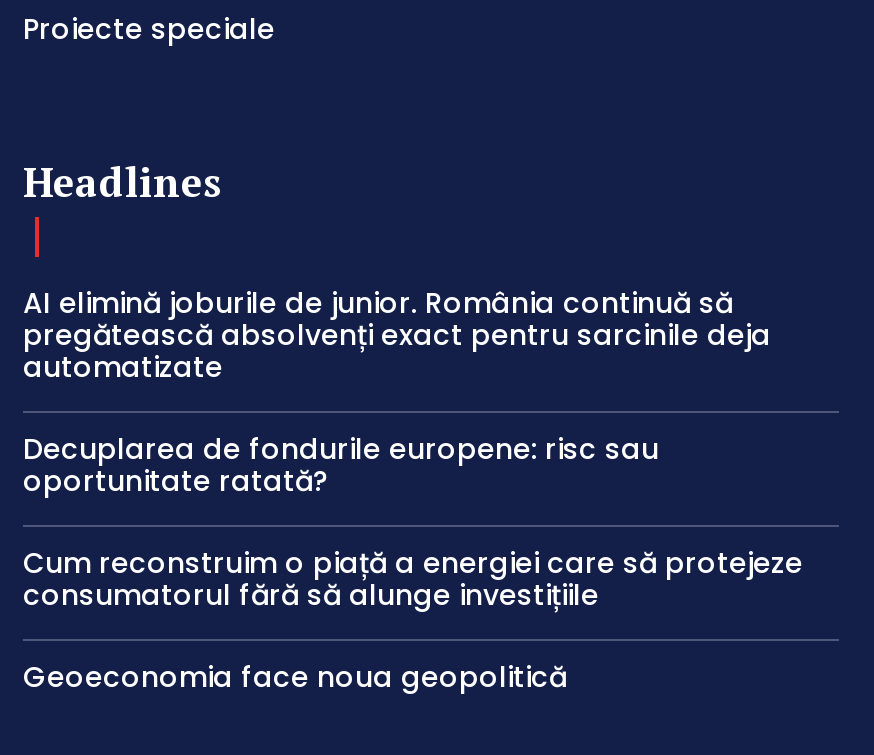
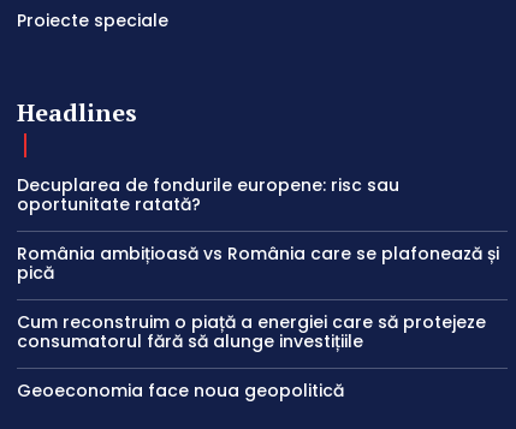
- AI elimină joburile de junior. România continuă să
- pregătească absolvenți exact pentru sarcinile deja
- automatizate

moved up: Decuplarea de fondurile europene: risc sau | oportunitate ratată?

+ România ambițioasă vs România care se plafonează și
+ pică
